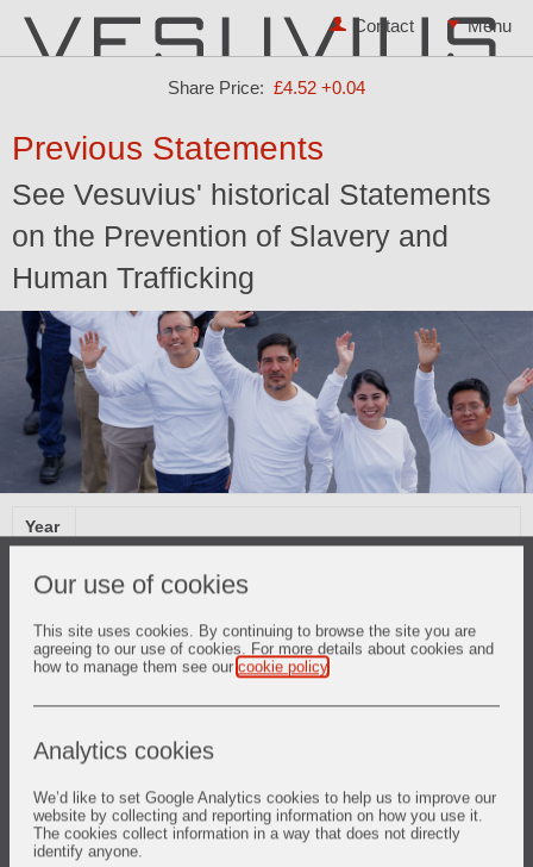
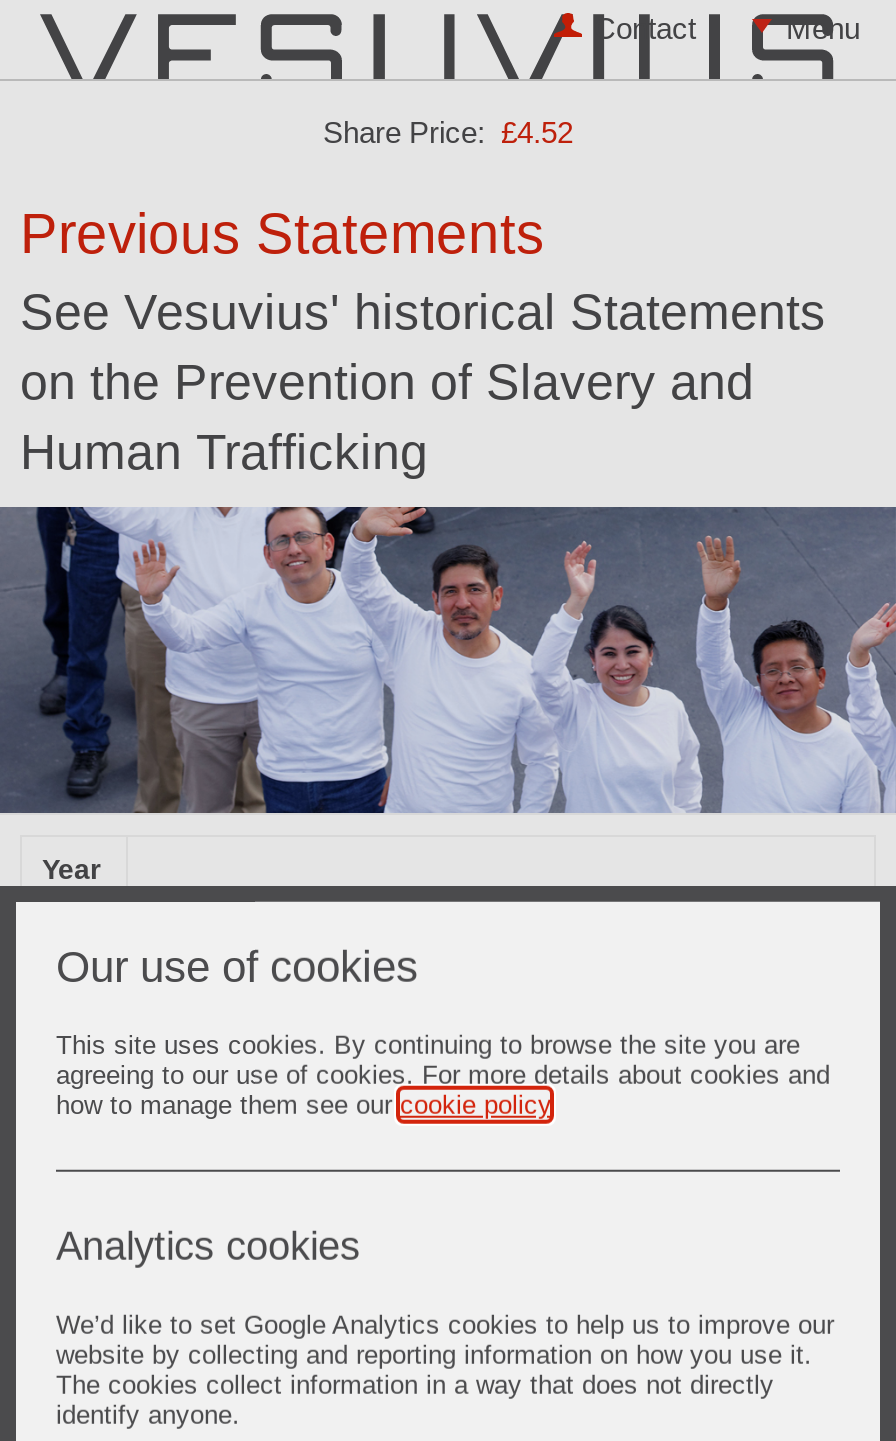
- Share Price: £4.52 +0.04
+ Share Price: £4.52
